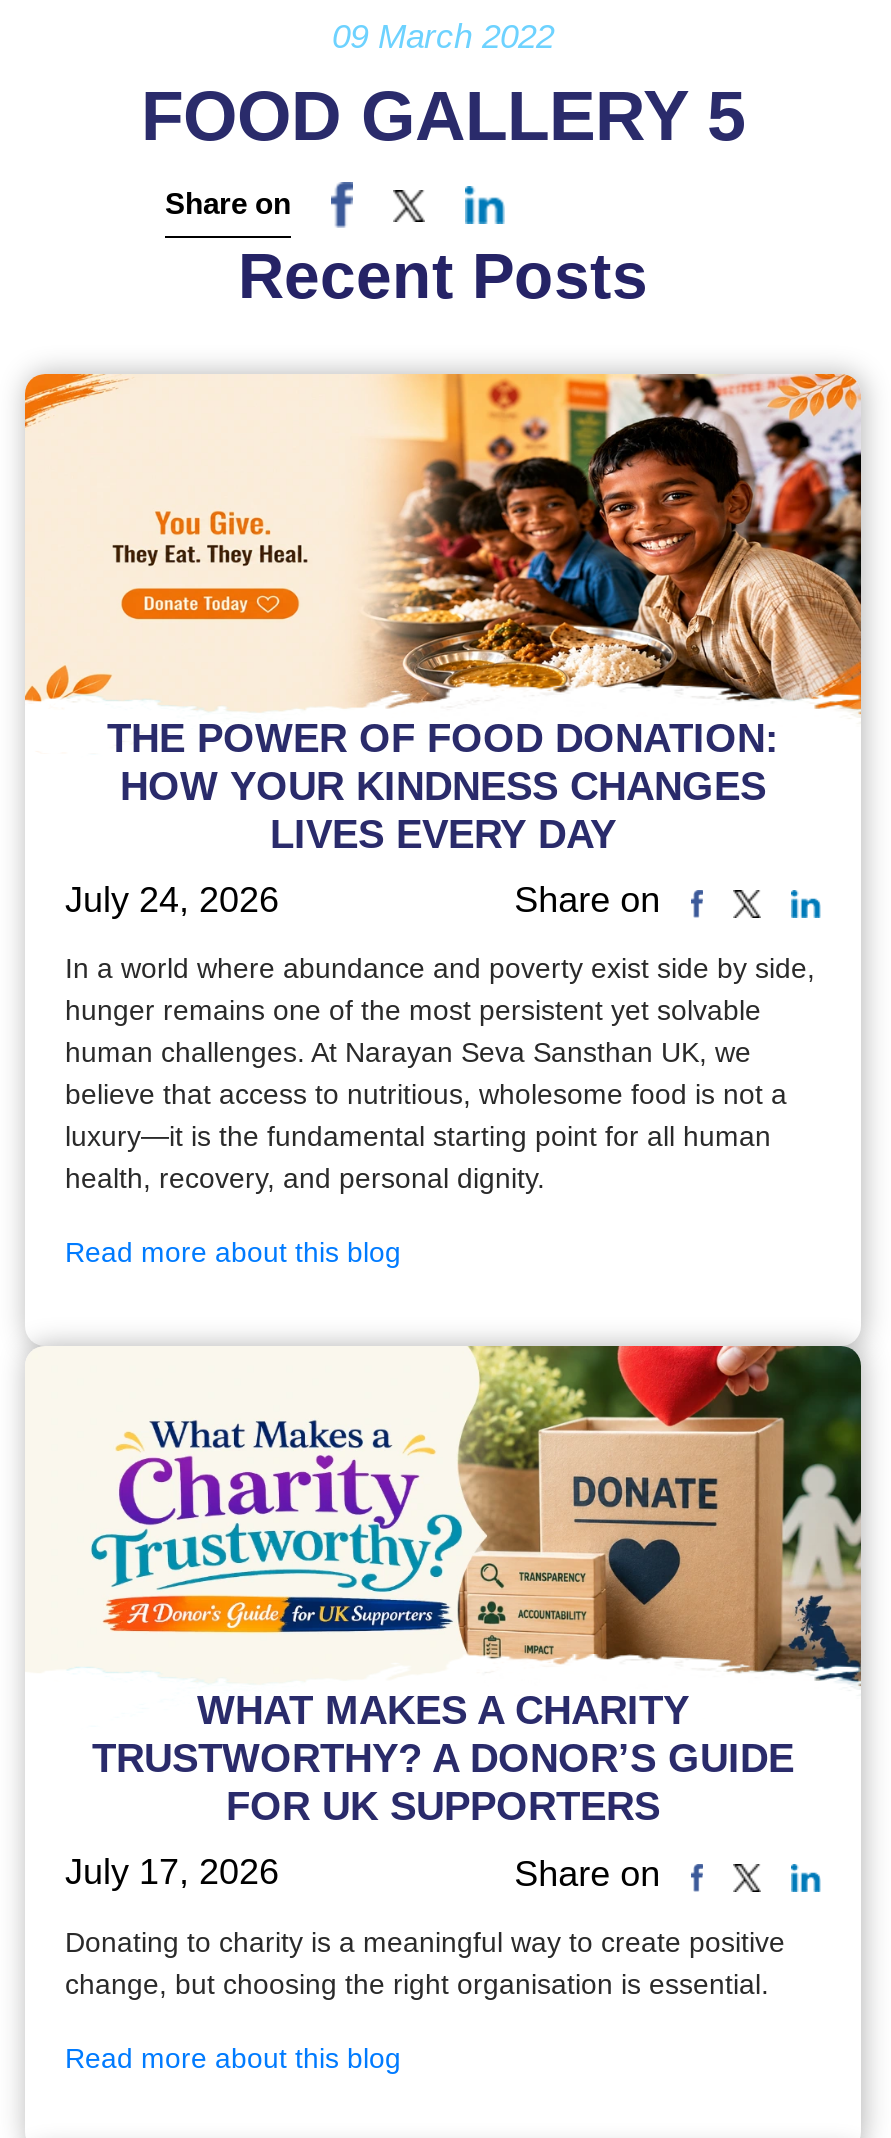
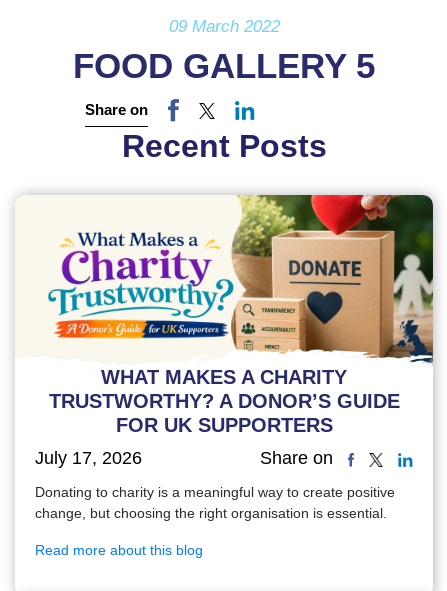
- [image]
- THE POWER OF FOOD DONATION:
- HOW YOUR KINDNESS CHANGES
- LIVES EVERY DAY
- July 24, 2026
- Share on
- In a world where abundance and poverty exist side by side,
- hunger remains one of the most persistent yet solvable
- human challenges. At Narayan Seva Sansthan UK, we
- believe that access to nutritious, wholesome food is not a
- luxury—it is the fundamental starting point for all human
- health, recovery, and personal dignity.
- Read more about this blog
